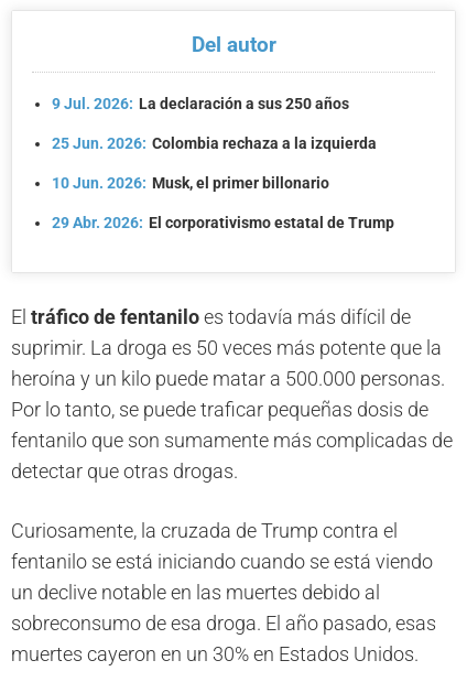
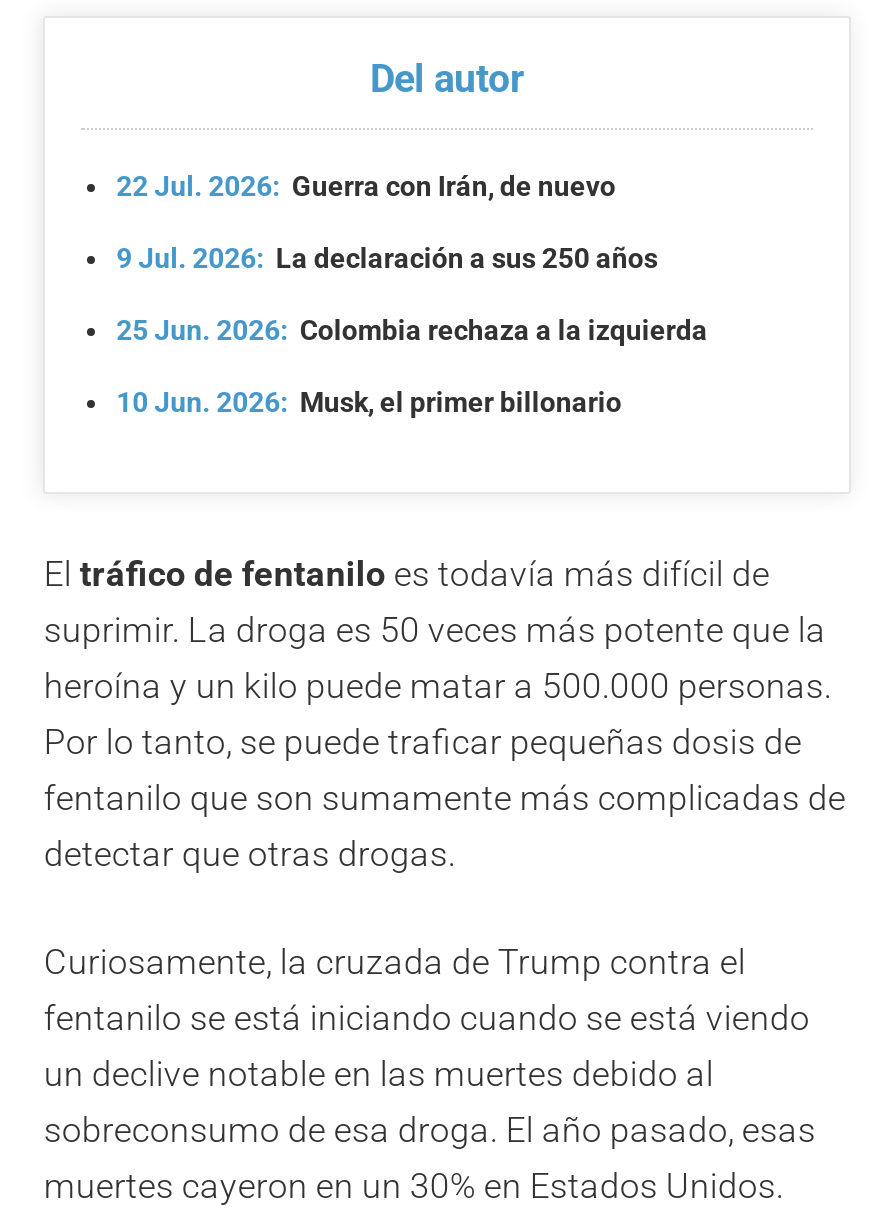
+ 22 Jul. 2026: Guerra con Irán, de nuevo

moved down: 9 Jul. 2026: La declaración a sus 250 años | 25 Jun. 2026: Colombia rechaza a la izquierda | 10 Jun. 2026: Musk, el primer billonario

- 29 Abr. 2026: El corporativismo estatal de Trump
